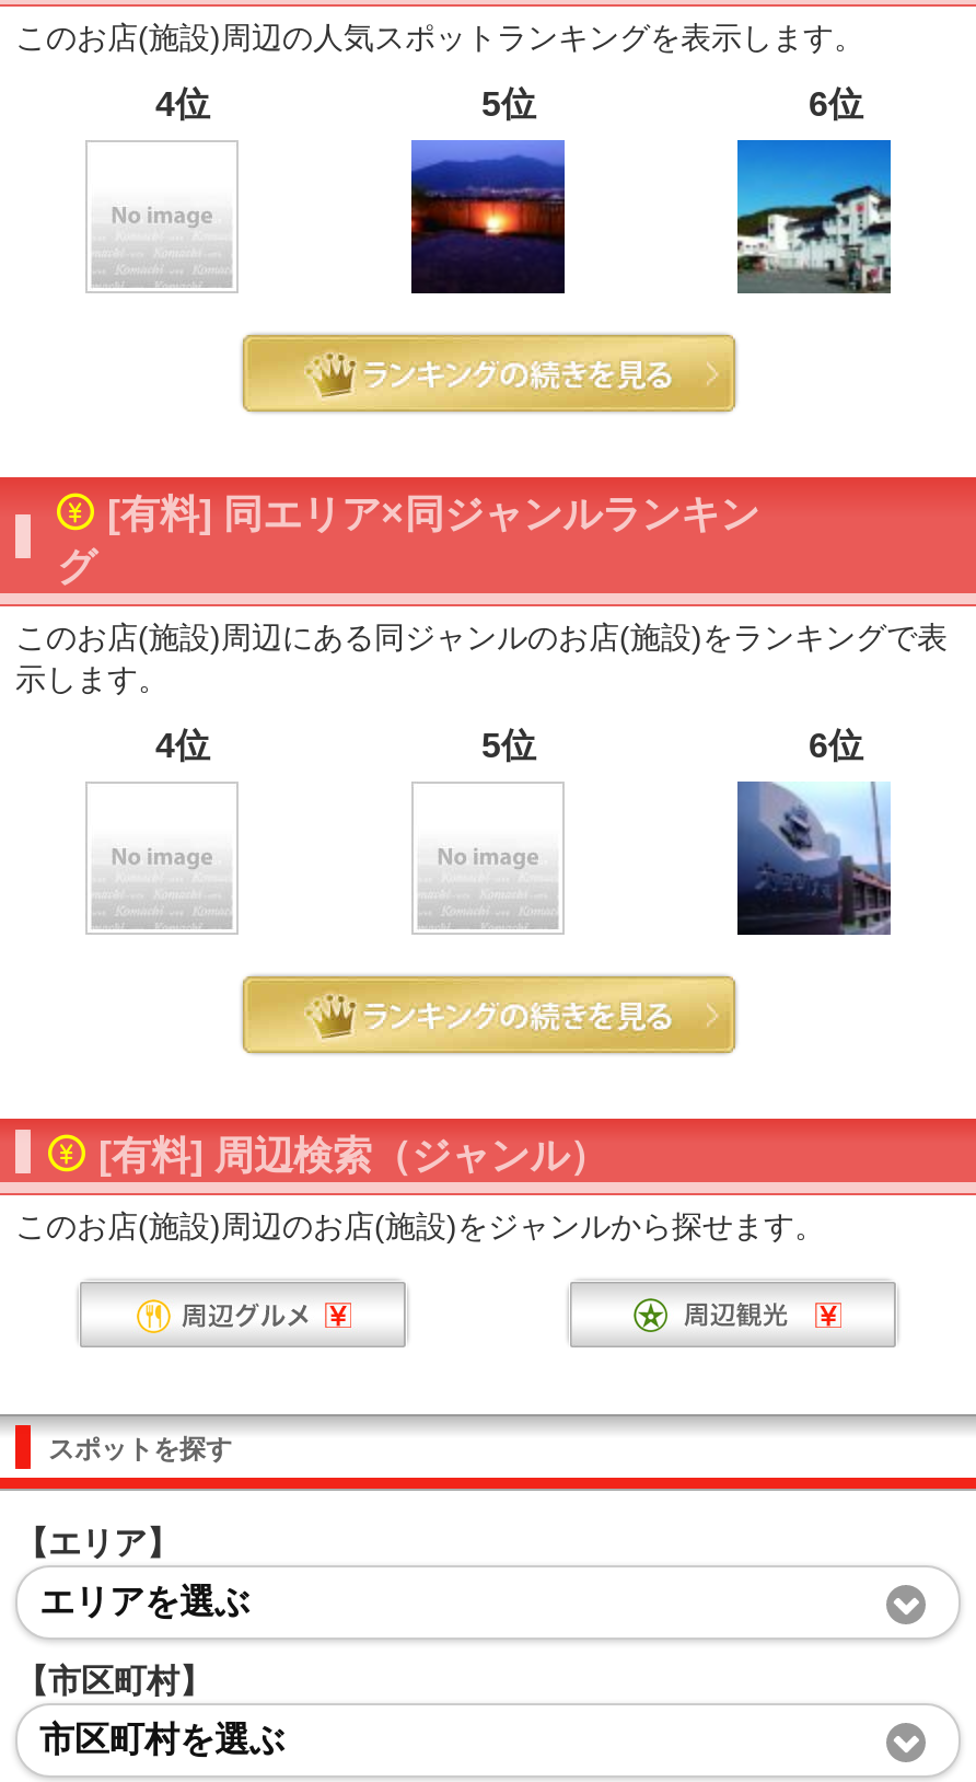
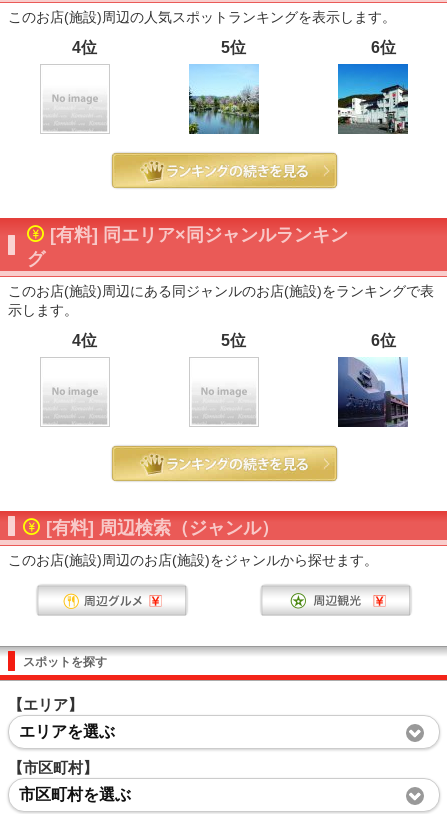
- [image]
+ [image]
